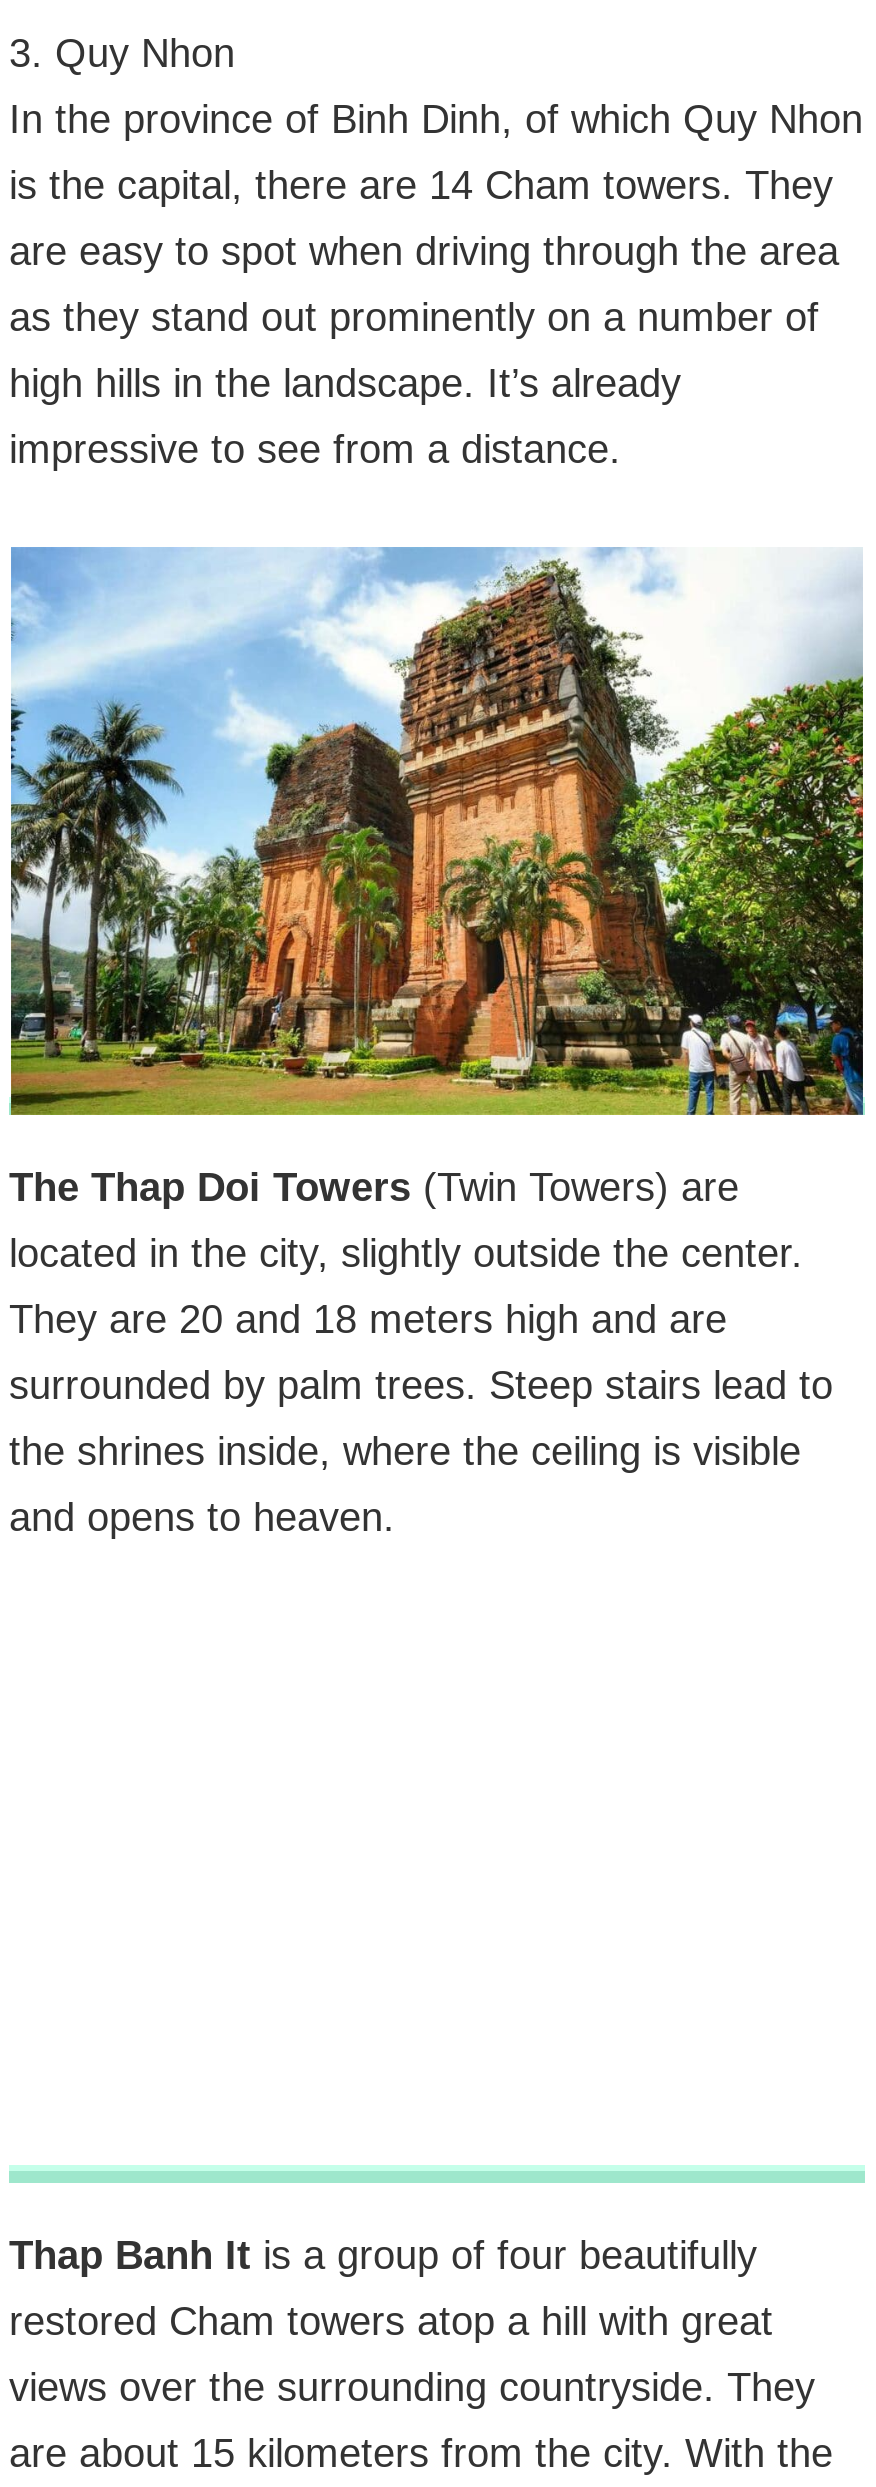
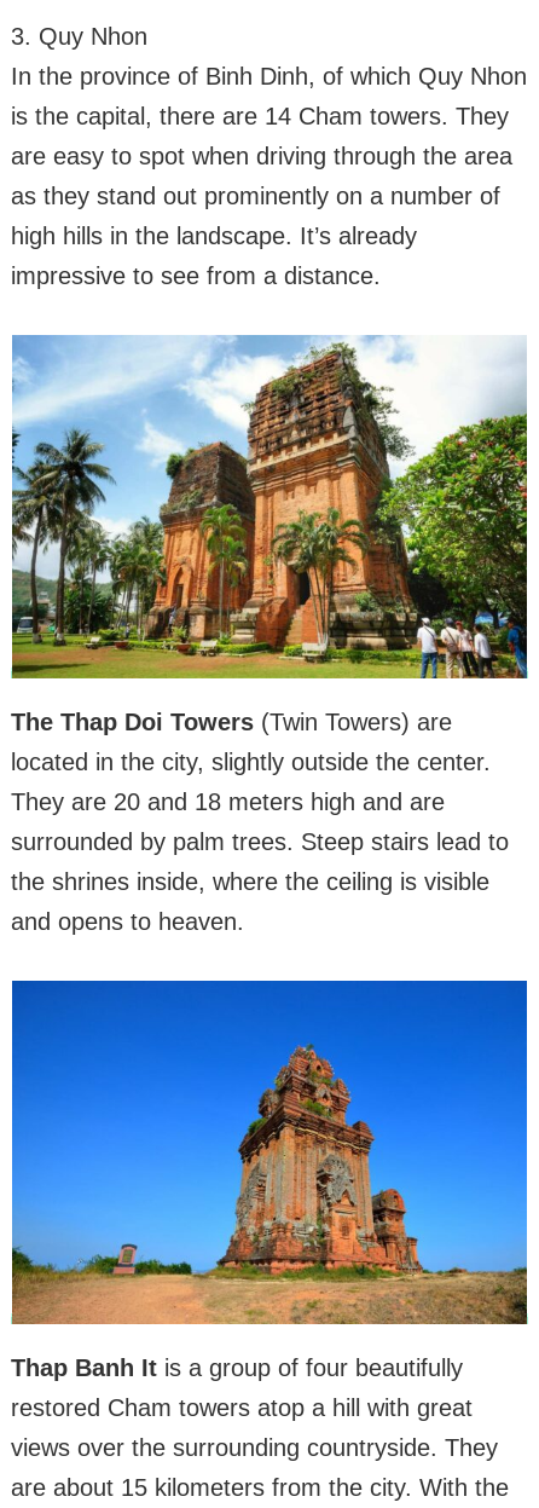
+ [image]
